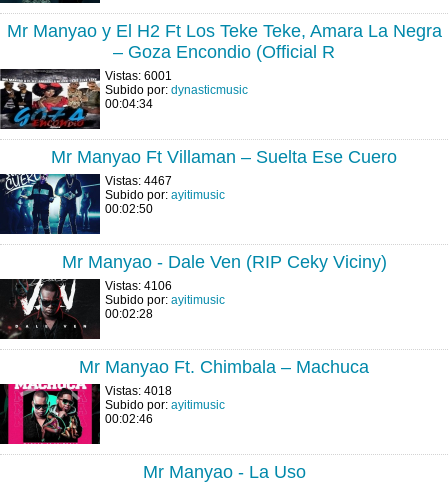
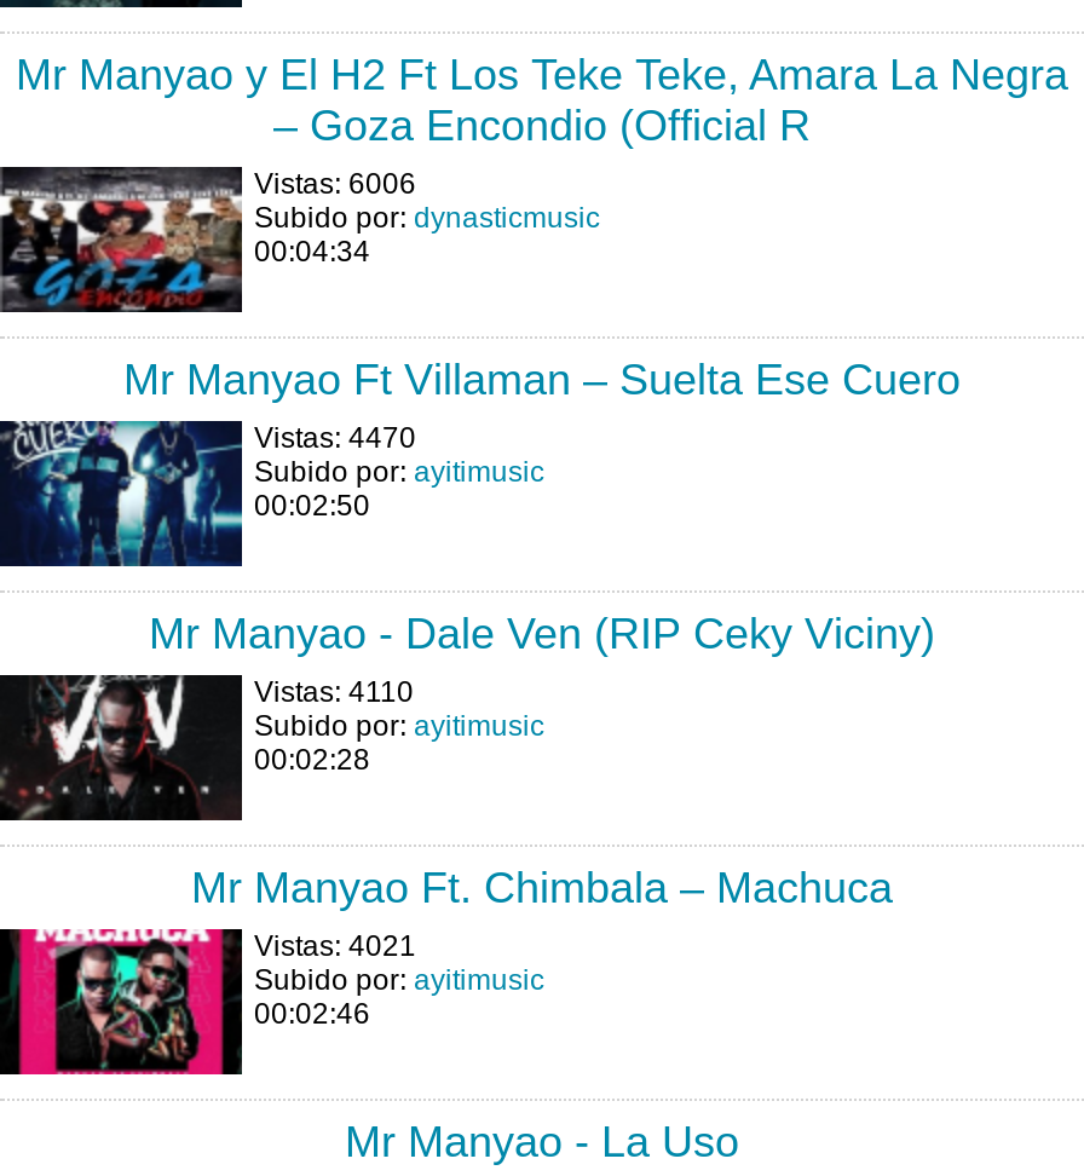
- Vistas: 6001
+ Vistas: 6006

- Vistas: 4467
+ Vistas: 4470

- Vistas: 4106
+ Vistas: 4110

- Vistas: 4018
+ Vistas: 4021
